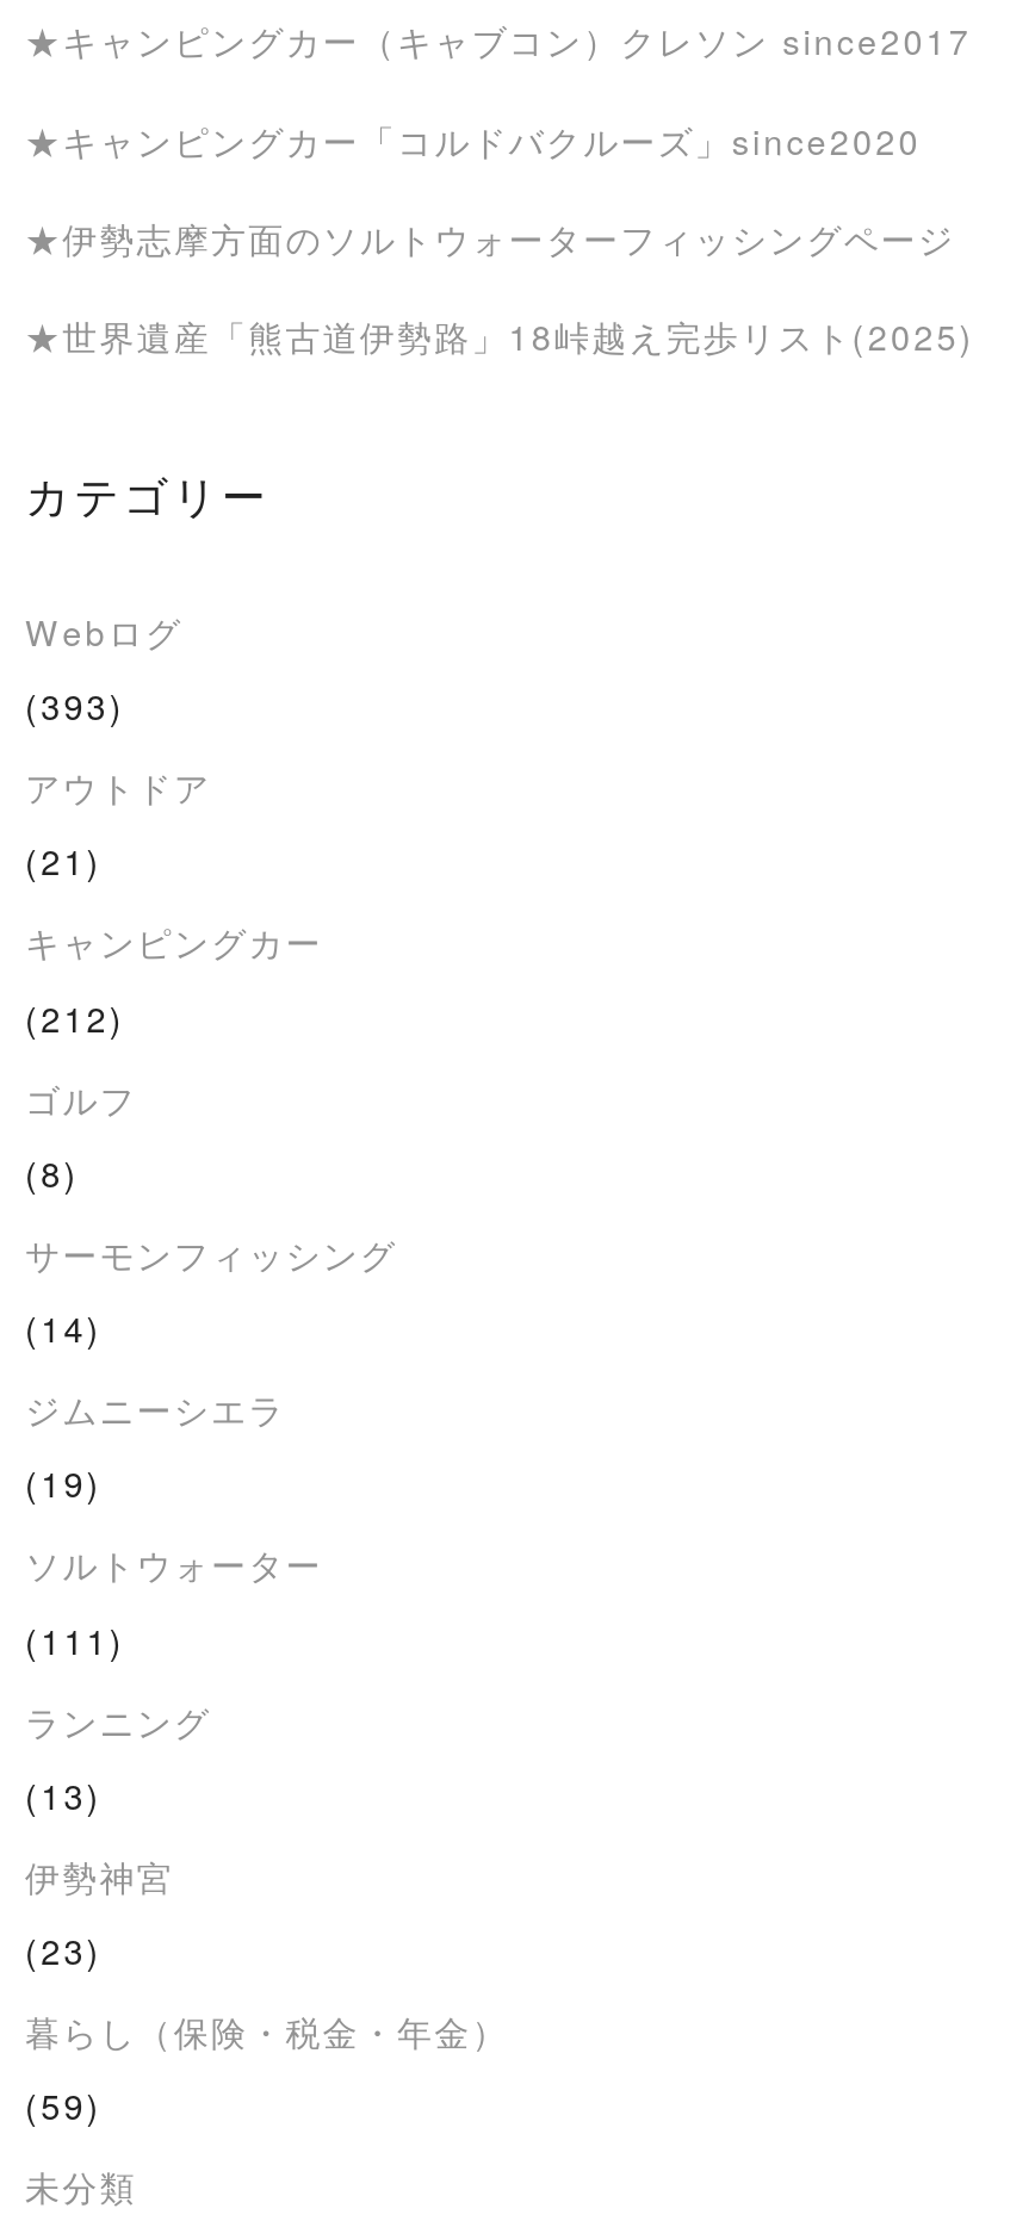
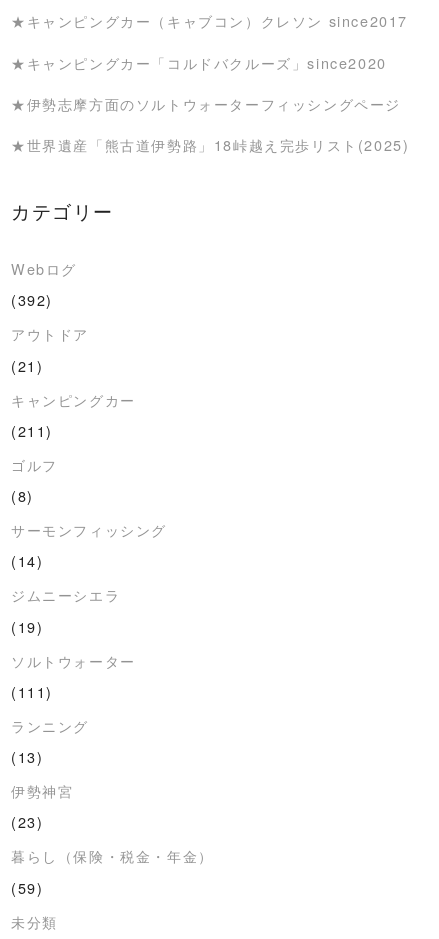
- (393)
+ (392)

- (212)
+ (211)
